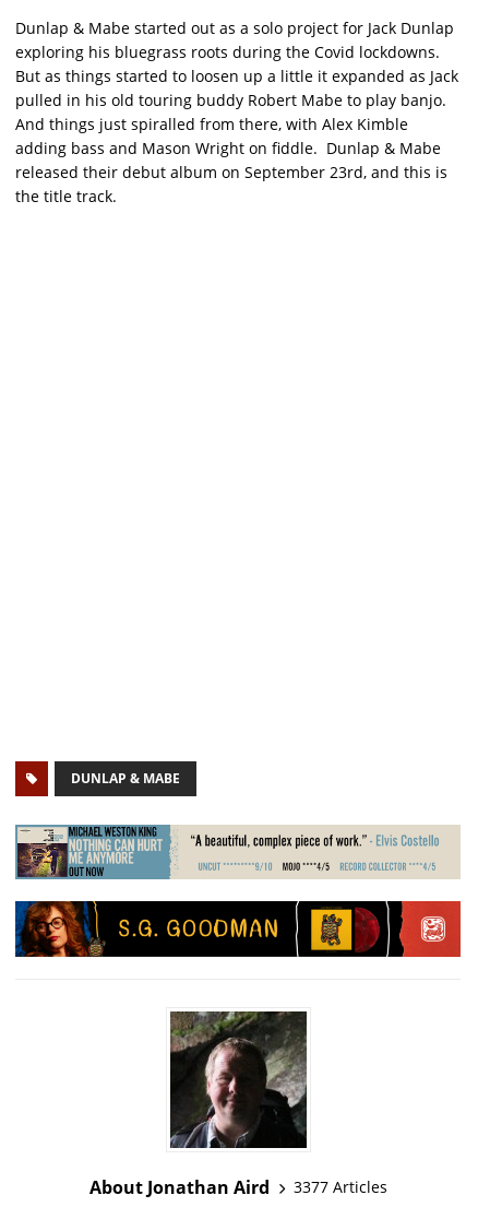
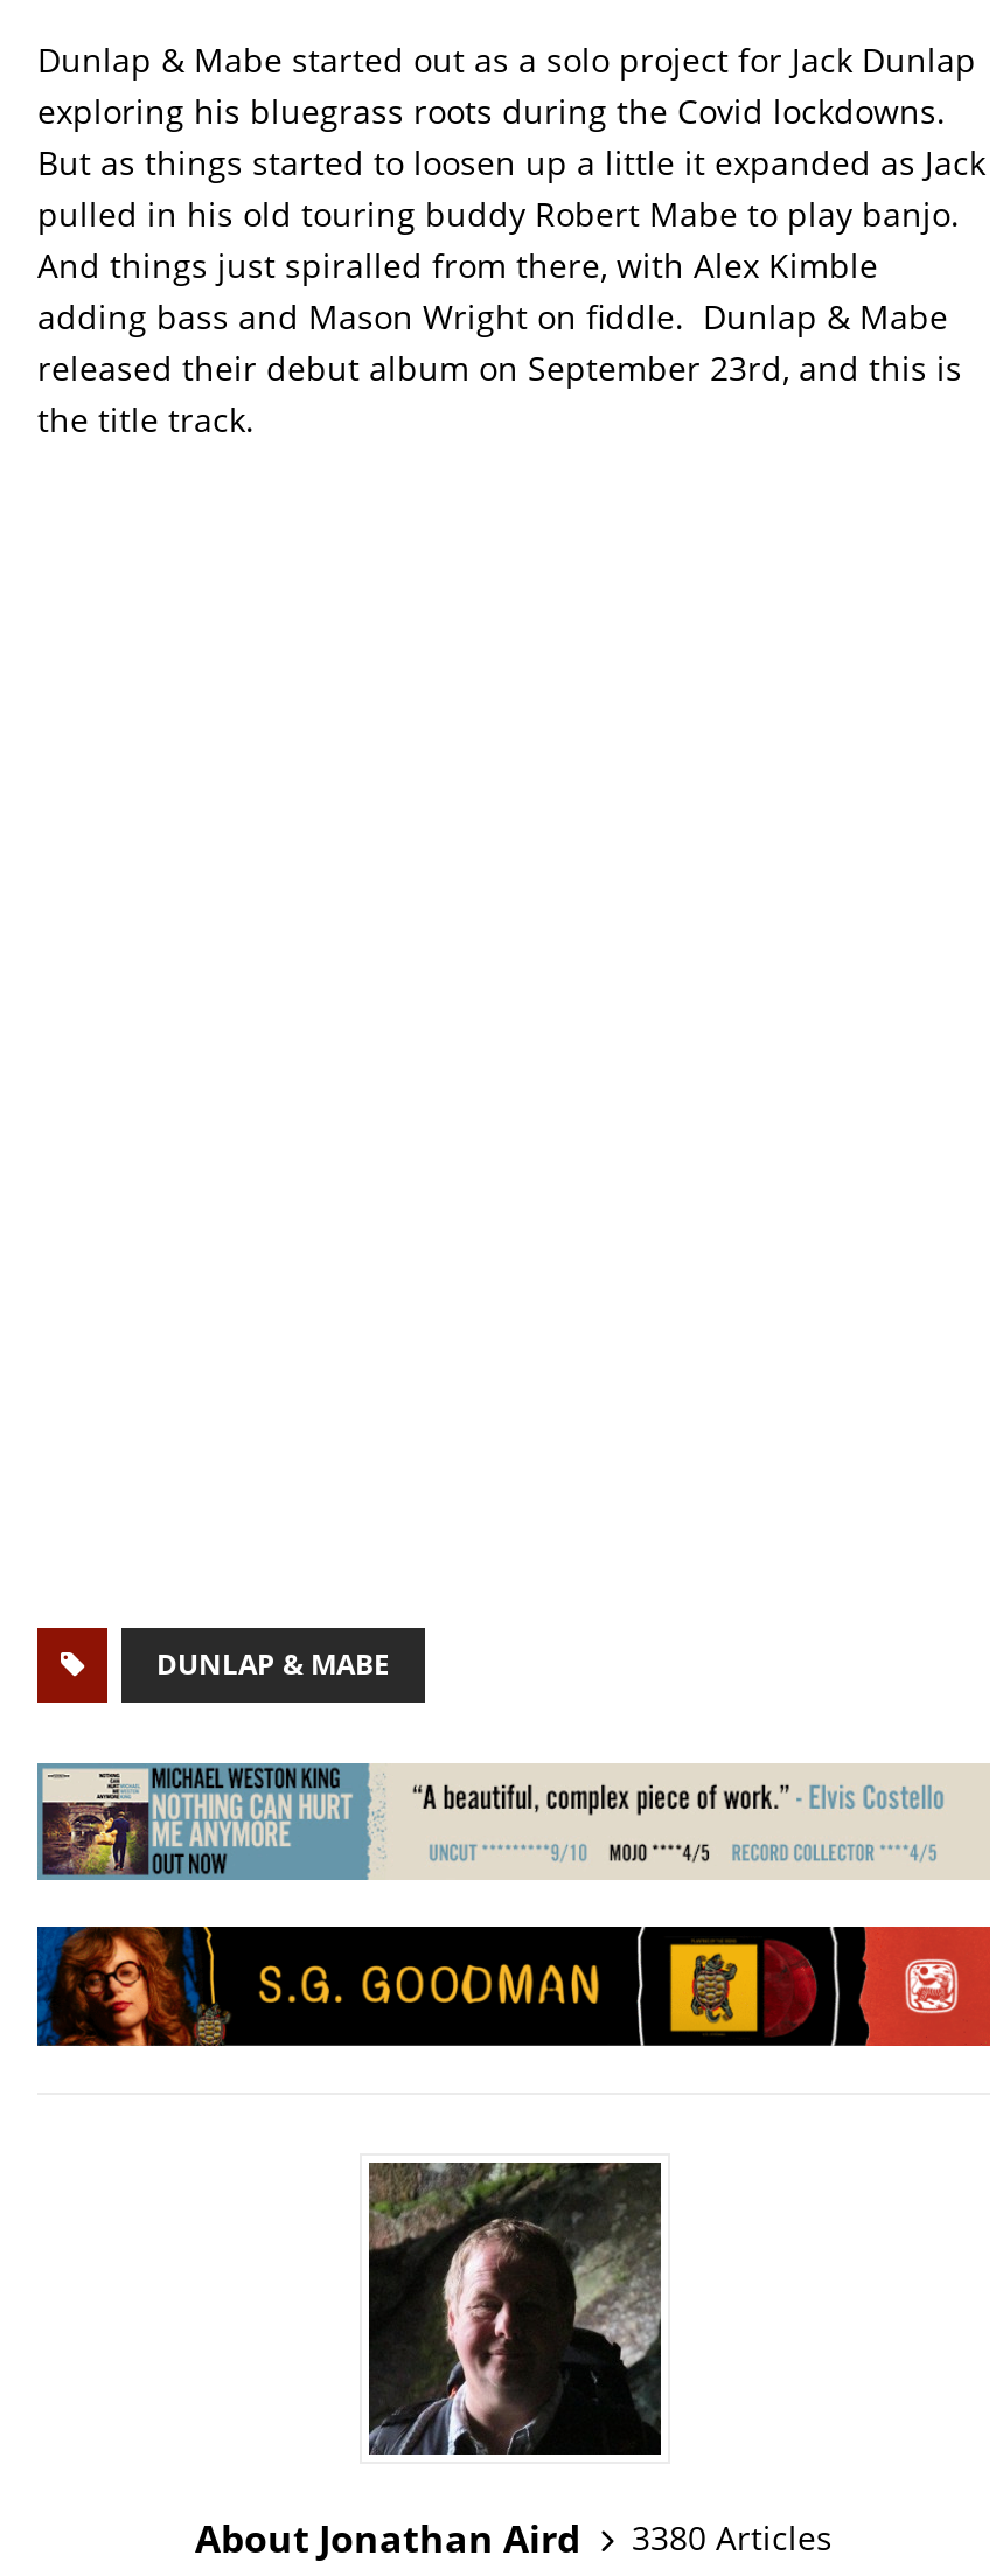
- About Jonathan Aird 3377 Articles
+ About Jonathan Aird 3380 Articles
